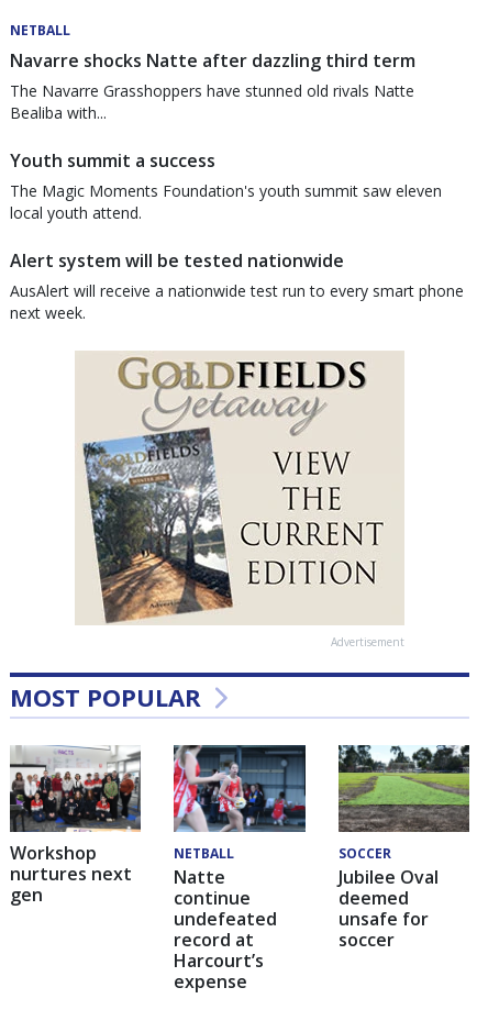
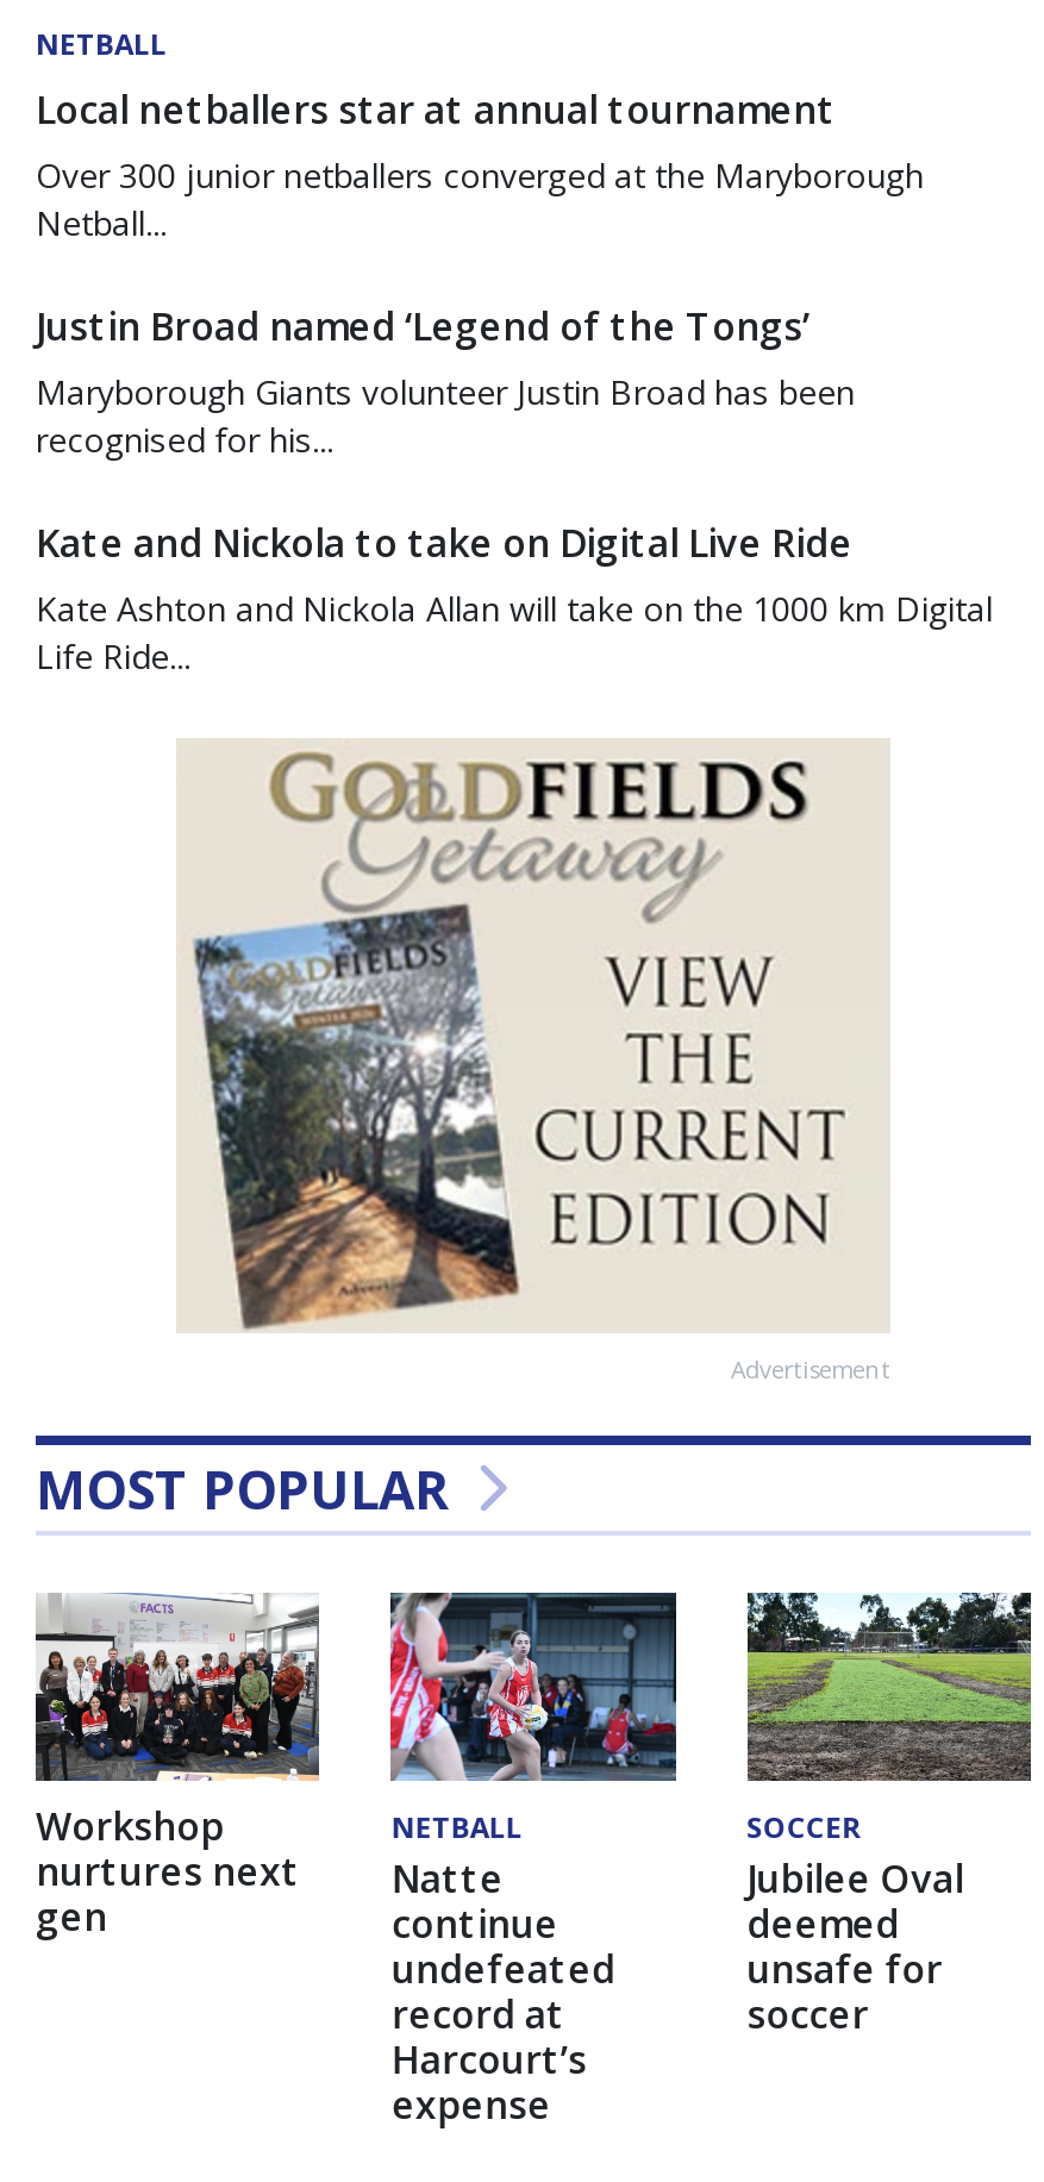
- Navarre shocks Natte after dazzling third term
- The Navarre Grasshoppers have stunned old rivals Natte
- Bealiba with...
+ Local netballers star at annual tournament
+ Over 300 junior netballers converged at the Maryborough
+ Netball...

- Youth summit a success
- The Magic Moments Foundation's youth summit saw eleven
- local youth attend.
+ Justin Broad named ‘Legend of the Tongs’
+ Maryborough Giants volunteer Justin Broad has been
+ recognised for his...

- Alert system will be tested nationwide
- AusAlert will receive a nationwide test run to every smart phone
- next week.
+ Kate and Nickola to take on Digital Live Ride
+ Kate Ashton and Nickola Allan will take on the 1000 km Digital
+ Life Ride...
